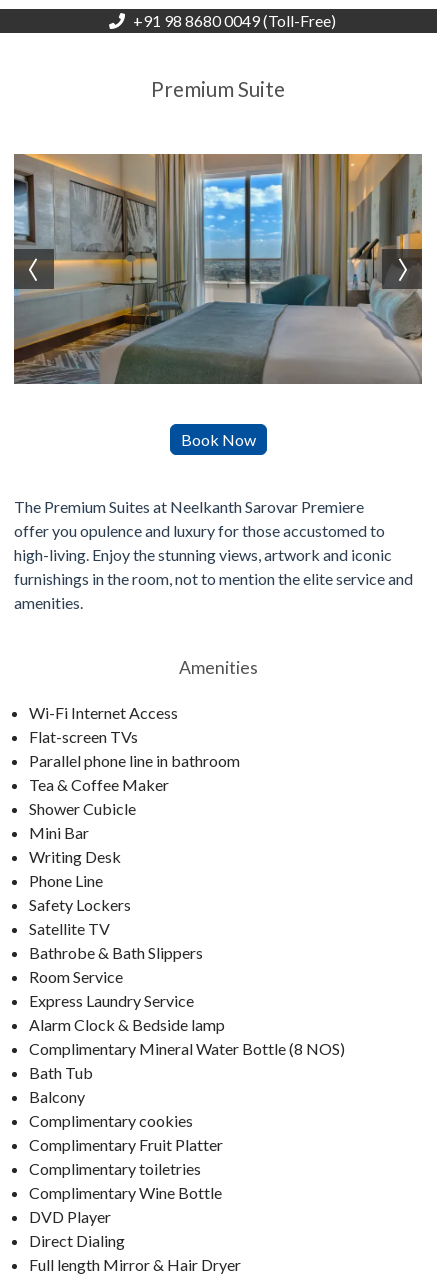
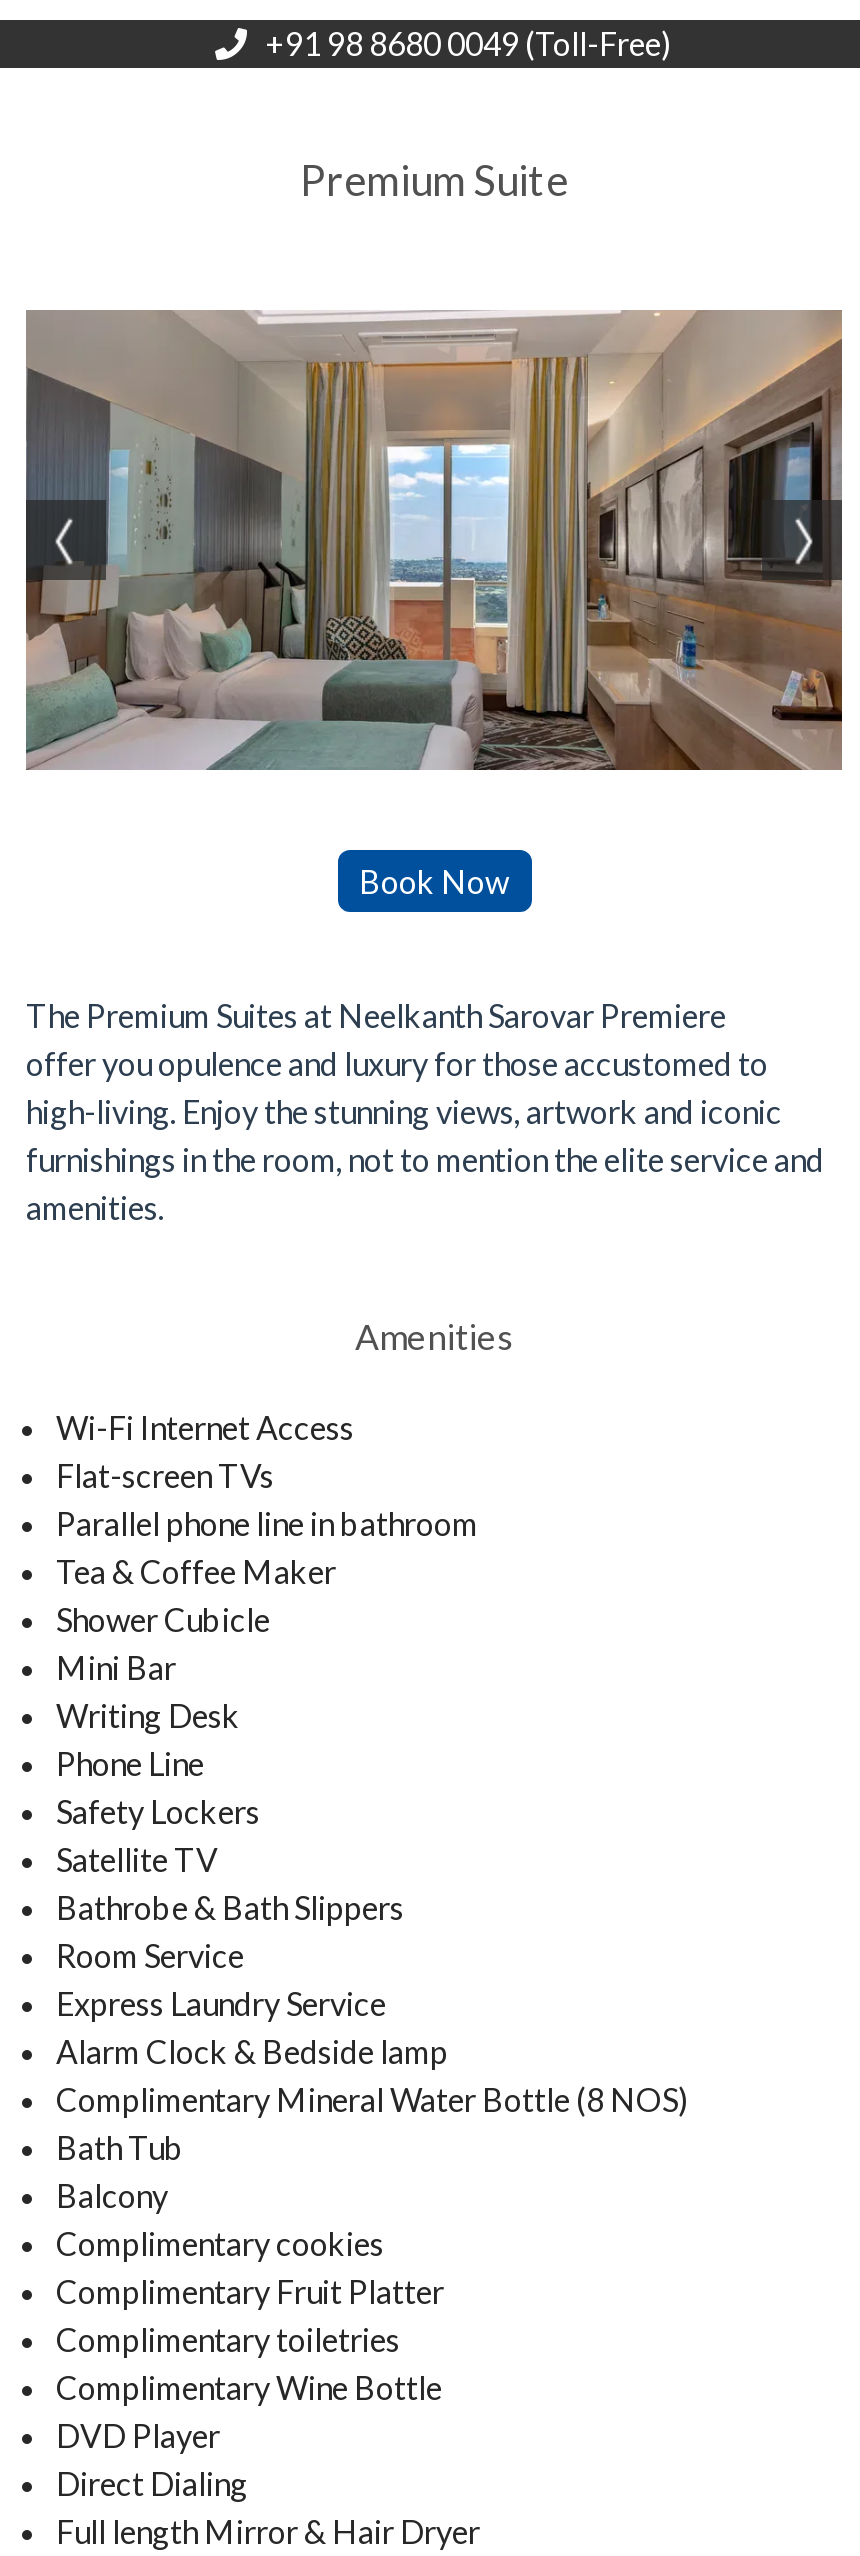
- [image]
+ [image]
